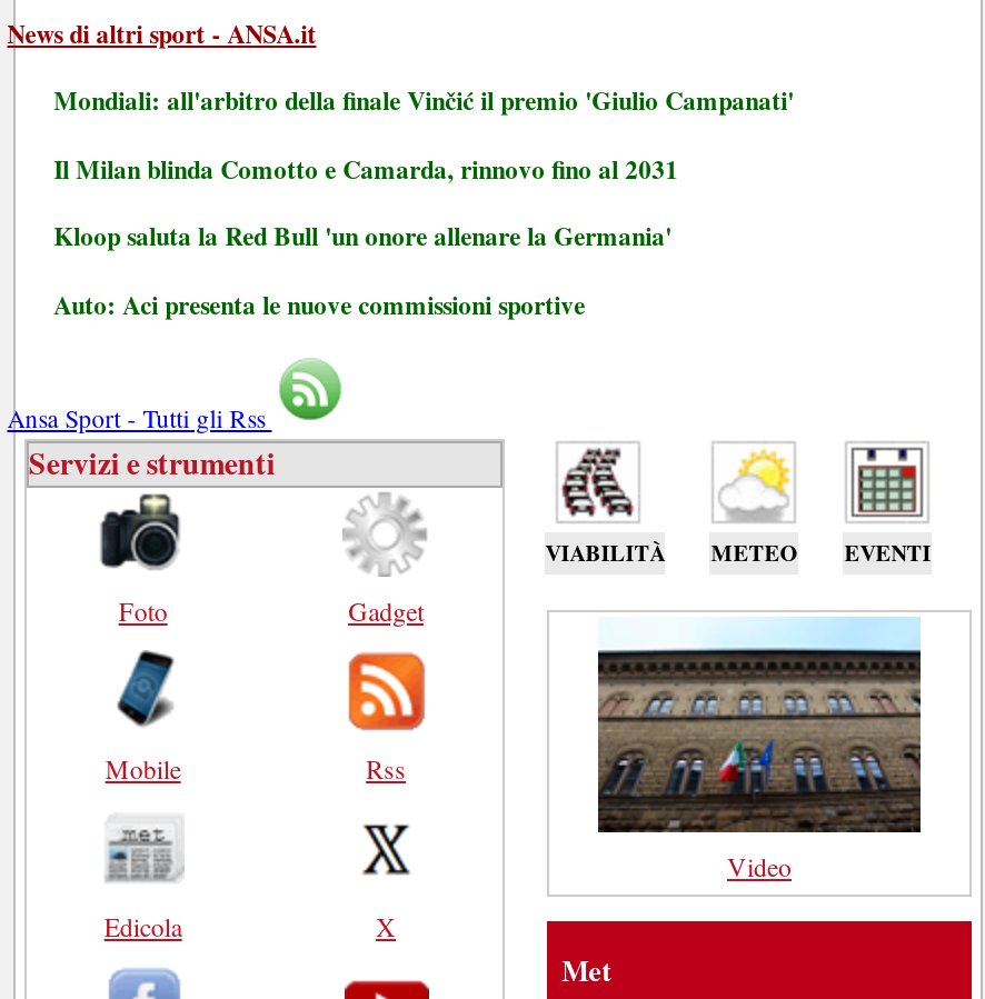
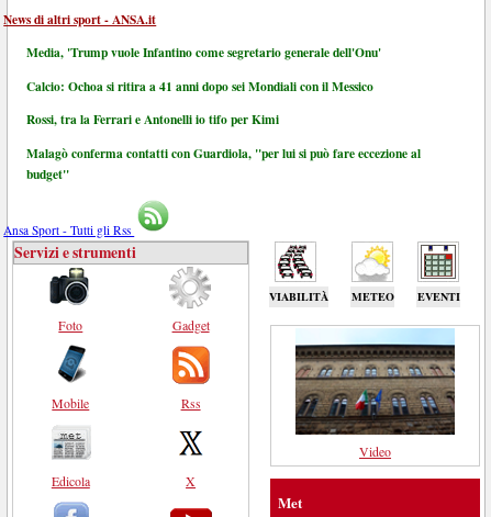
- Mondiali: all'arbitro della finale Vinčić il premio 'Giulio Campanati'
+ Media, 'Trump vuole Infantino come segretario generale dell'Onu'

- Il Milan blinda Comotto e Camarda, rinnovo fino al 2031
+ Calcio: Ochoa si ritira a 41 anni dopo sei Mondiali con il Messico

- Kloop saluta la Red Bull 'un onore allenare la Germania'
+ Rossi, tra la Ferrari e Antonelli io tifo per Kimi

- Auto: Aci presenta le nuove commissioni sportive
+ Malagò conferma contatti con Guardiola, "per lui si può fare eccezione al
+ budget"
